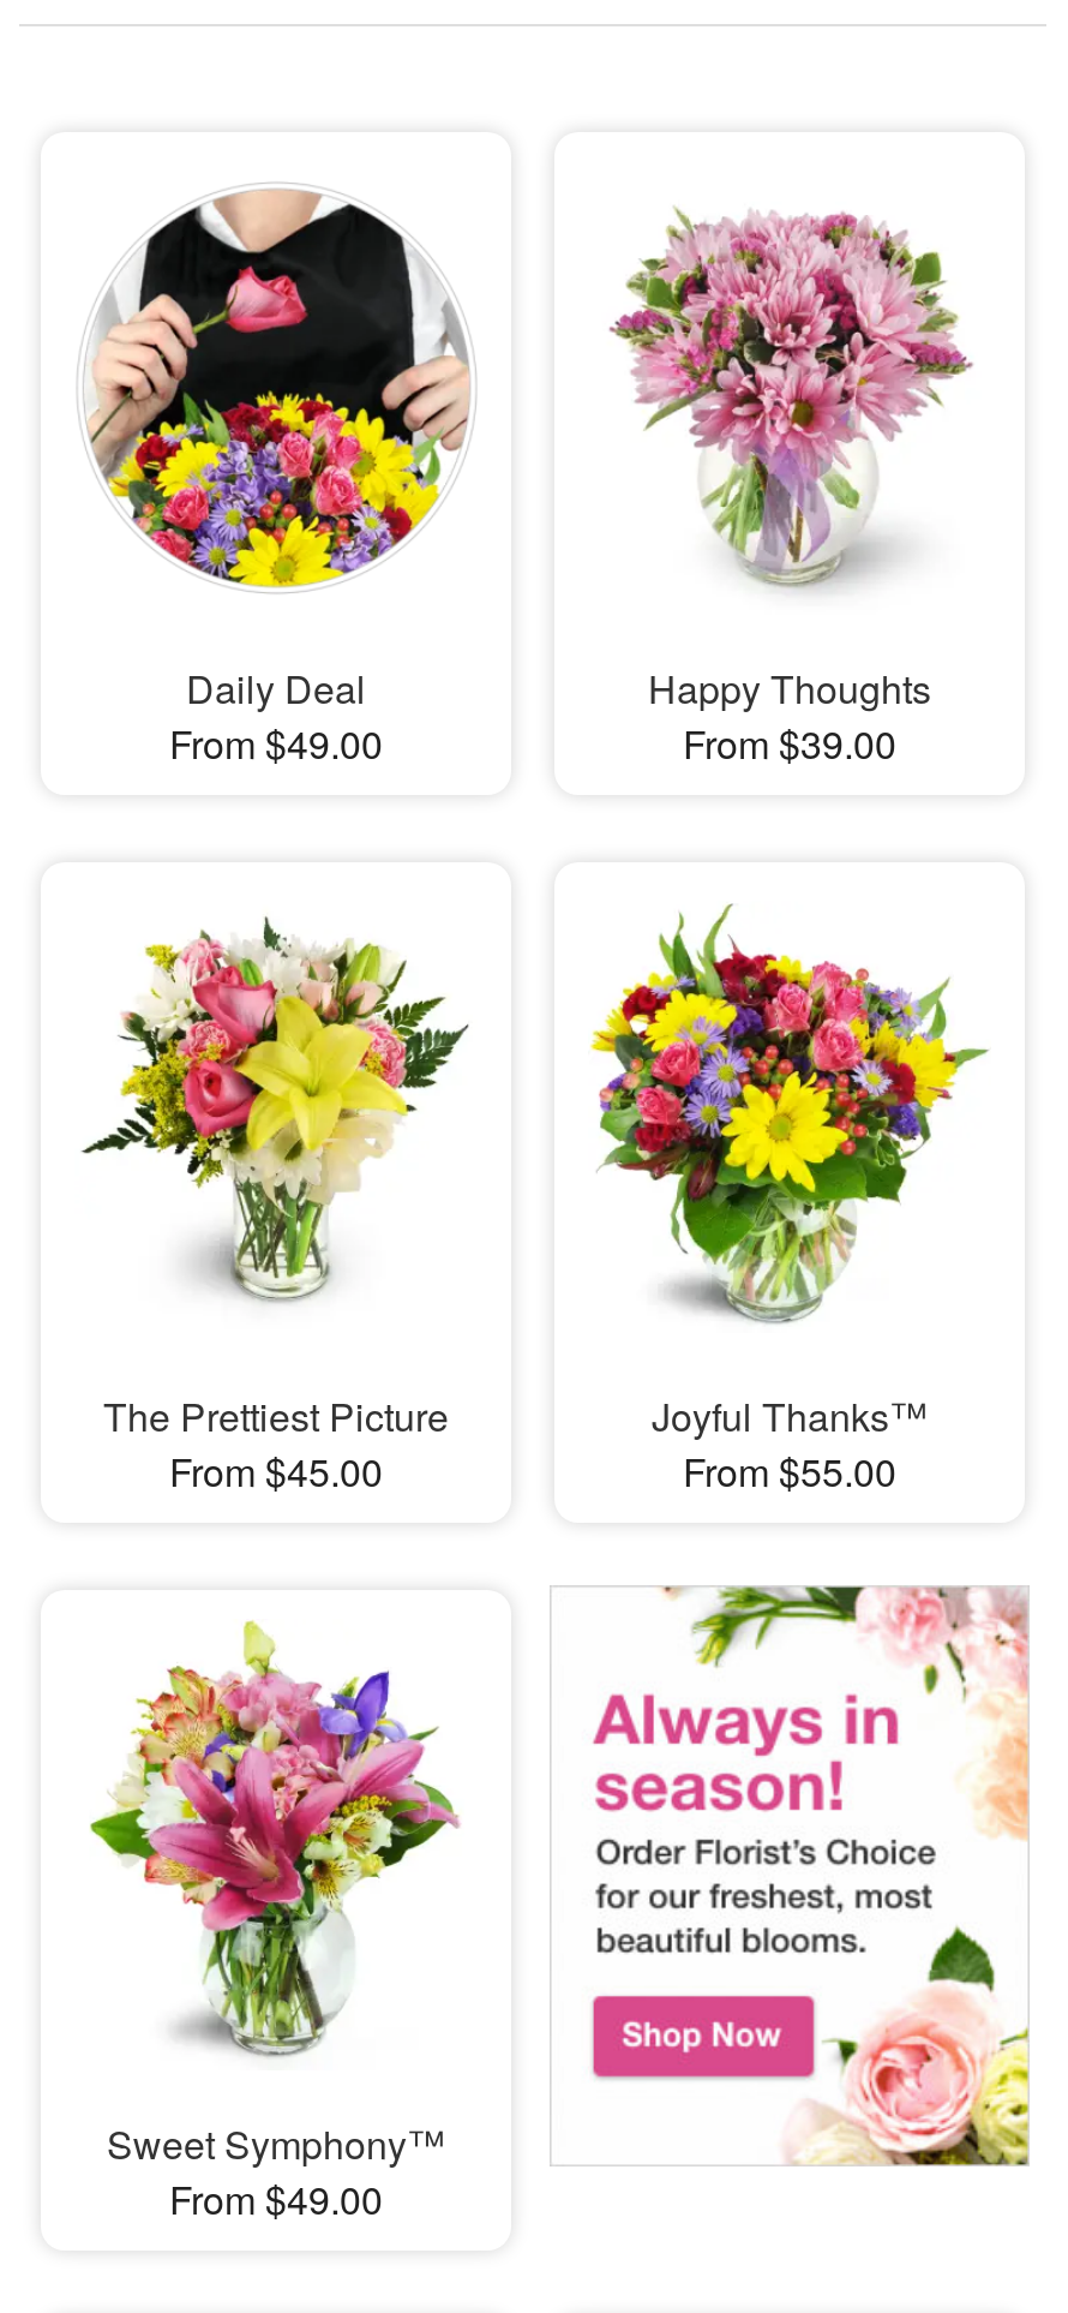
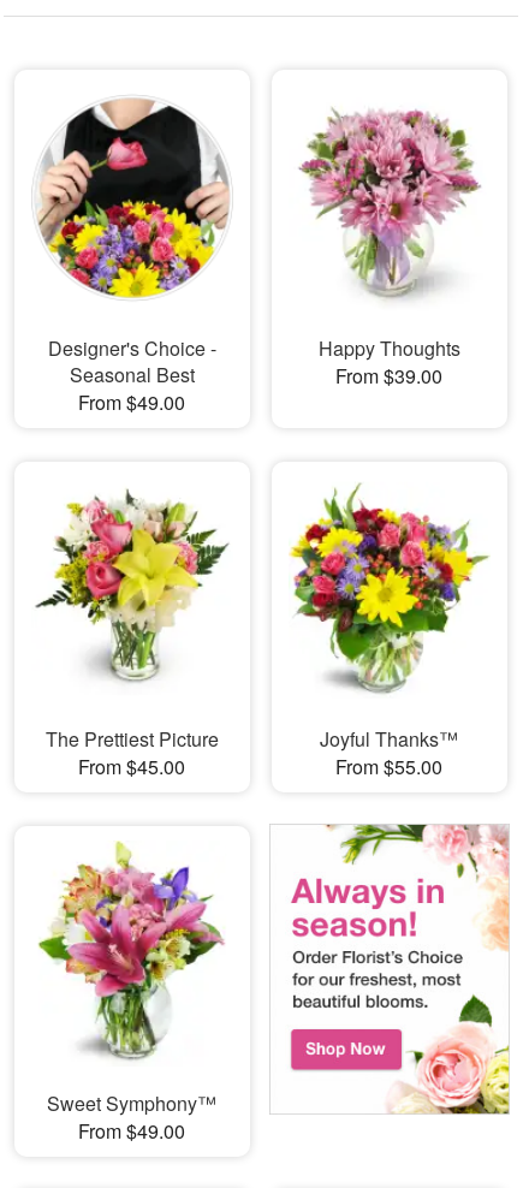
- Daily Deal
+ Designer's Choice -
+ Seasonal Best
